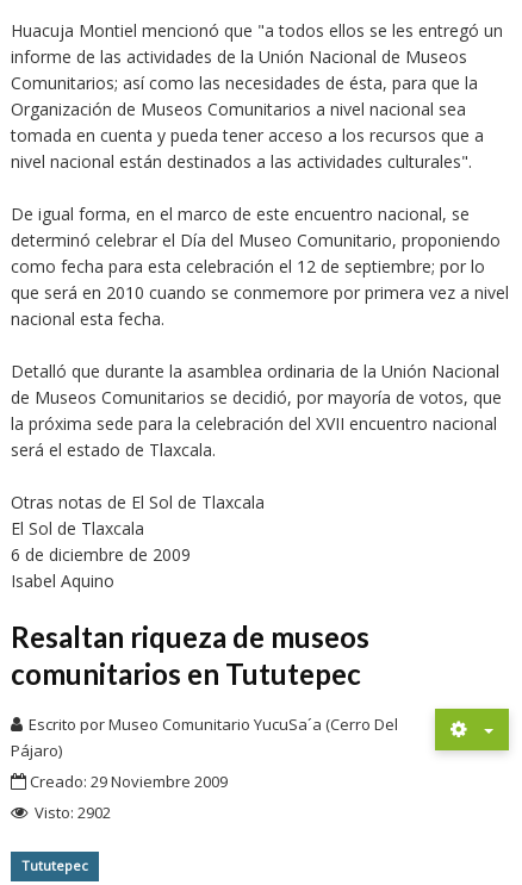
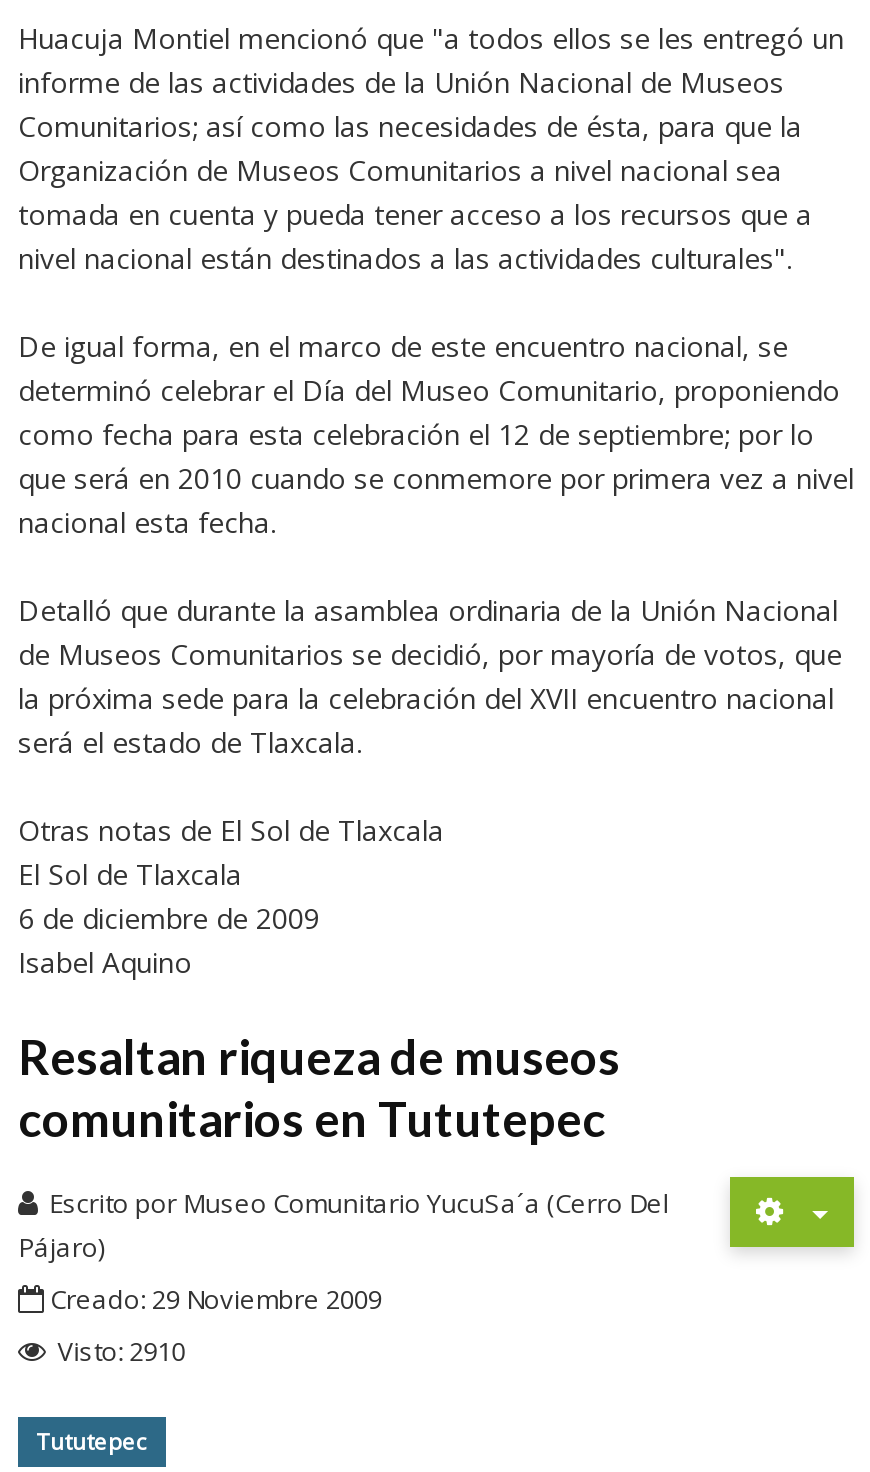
- Visto: 2902
+ Visto: 2910
